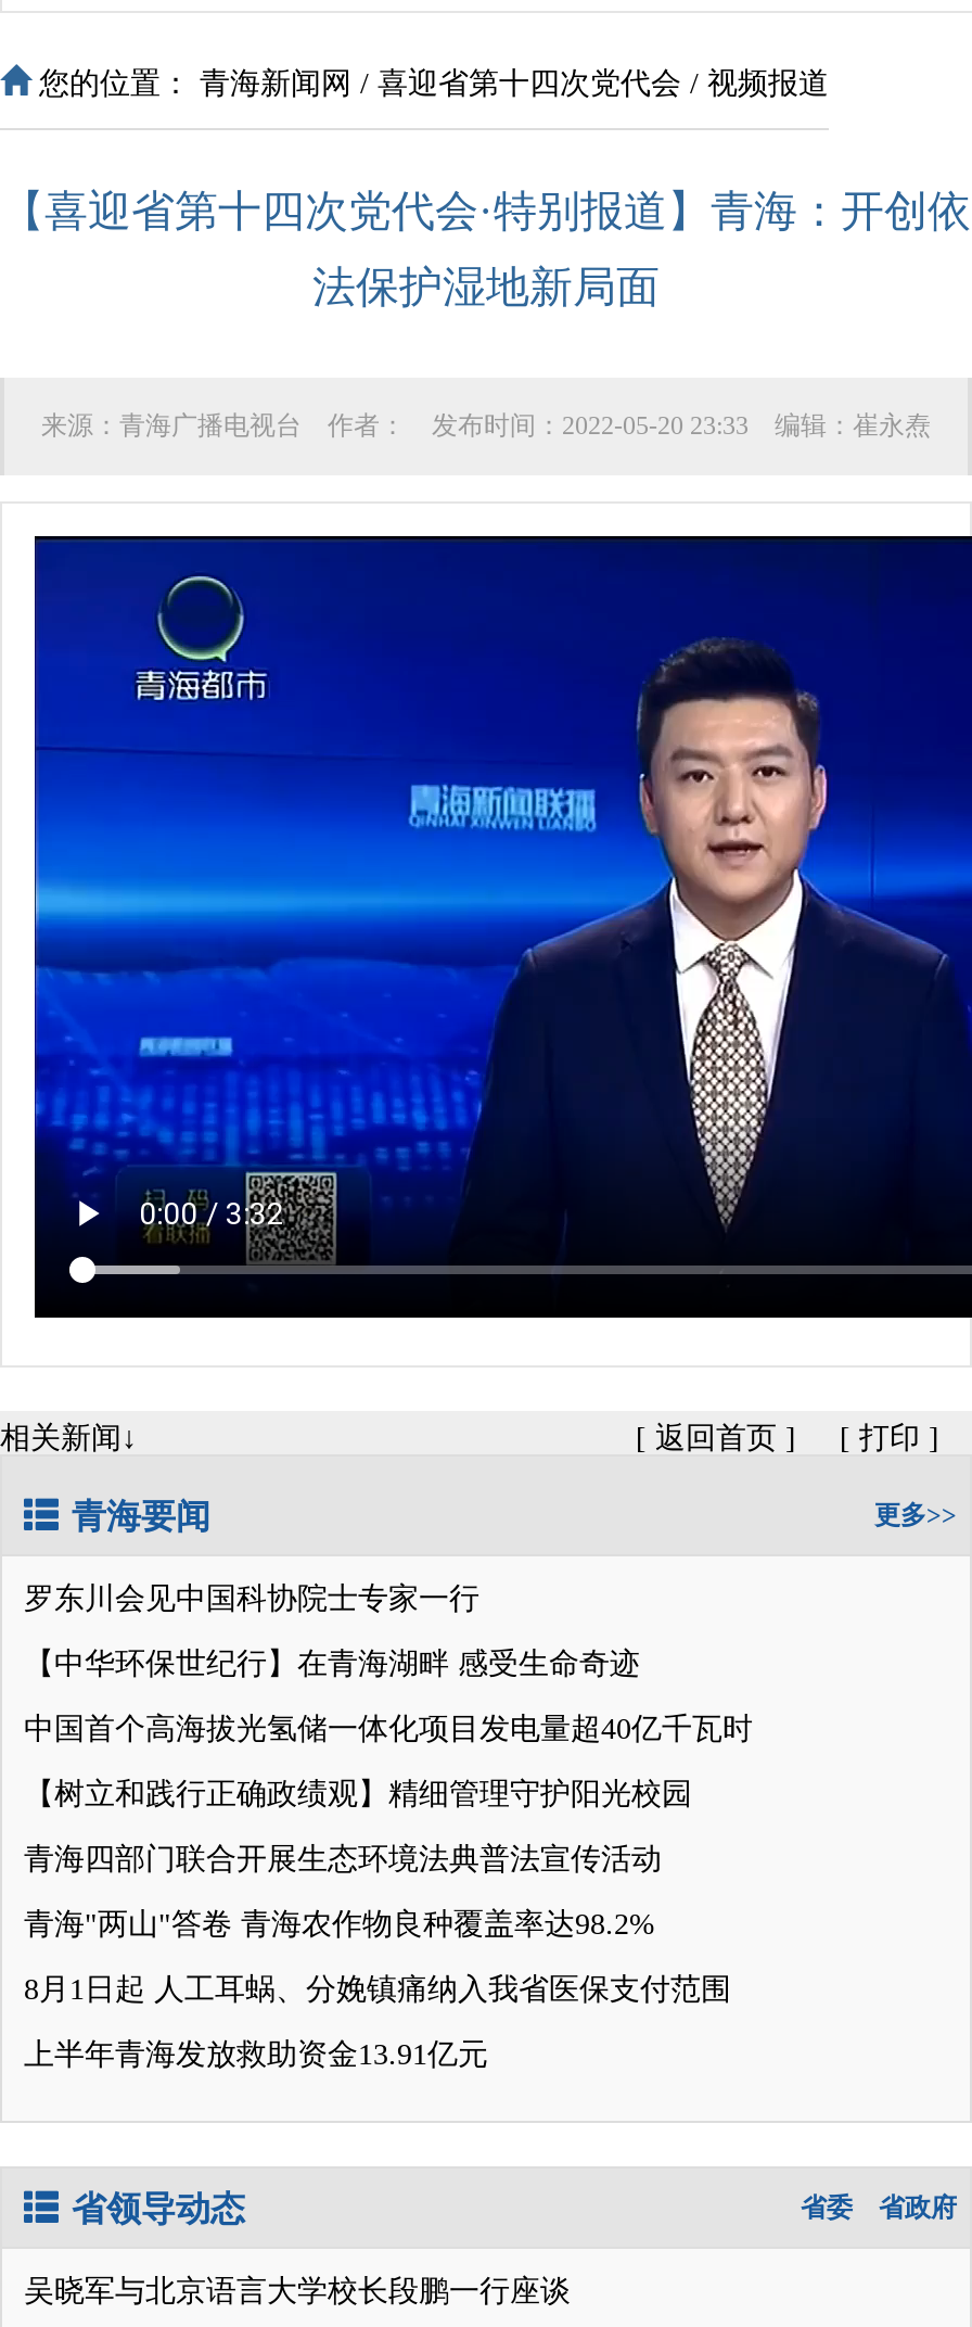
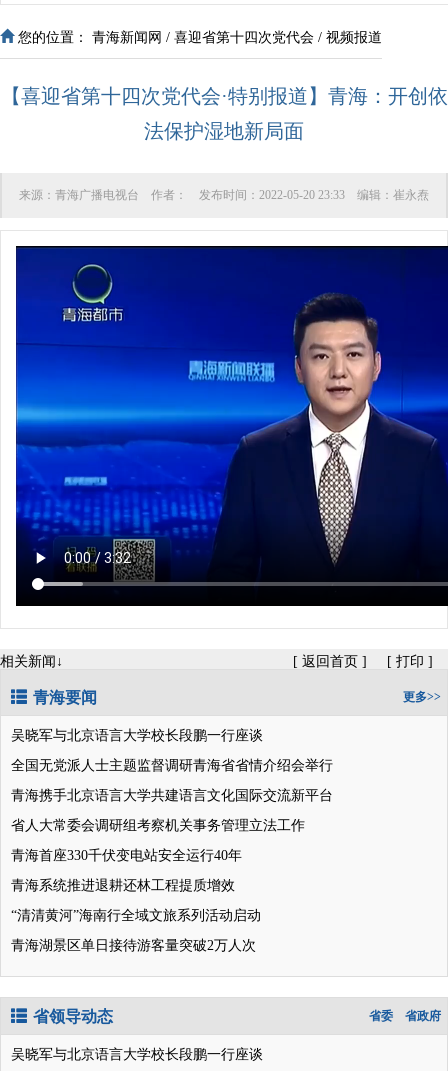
- 罗东川会见中国科协院士专家一行
+ 吴晓军与北京语言大学校长段鹏一行座谈

- 【中华环保世纪行】在青海湖畔 感受生命奇迹
+ 全国无党派人士主题监督调研青海省省情介绍会举行

- 中国首个高海拔光氢储一体化项目发电量超40亿千瓦时
+ 青海携手北京语言大学共建语言文化国际交流新平台

- 【树立和践行正确政绩观】精细管理守护阳光校园
+ 省人大常委会调研组考察机关事务管理立法工作

- 青海四部门联合开展生态环境法典普法宣传活动
+ 青海首座330千伏变电站安全运行40年

- 青海"两山"答卷 青海农作物良种覆盖率达98.2%
+ 青海系统推进退耕还林工程提质增效

- 8月1日起 人工耳蜗、分娩镇痛纳入我省医保支付范围
+ “清清黄河”海南行全域文旅系列活动启动

- 上半年青海发放救助资金13.91亿元
+ 青海湖景区单日接待游客量突破2万人次
